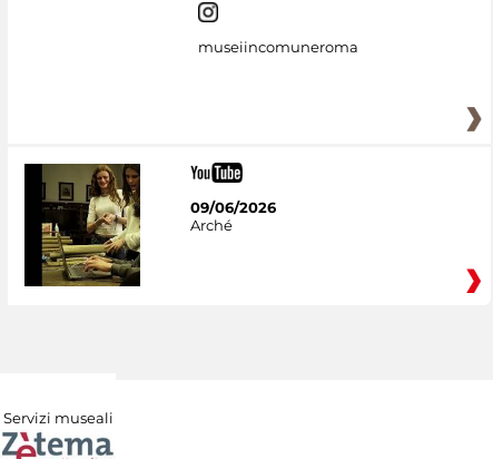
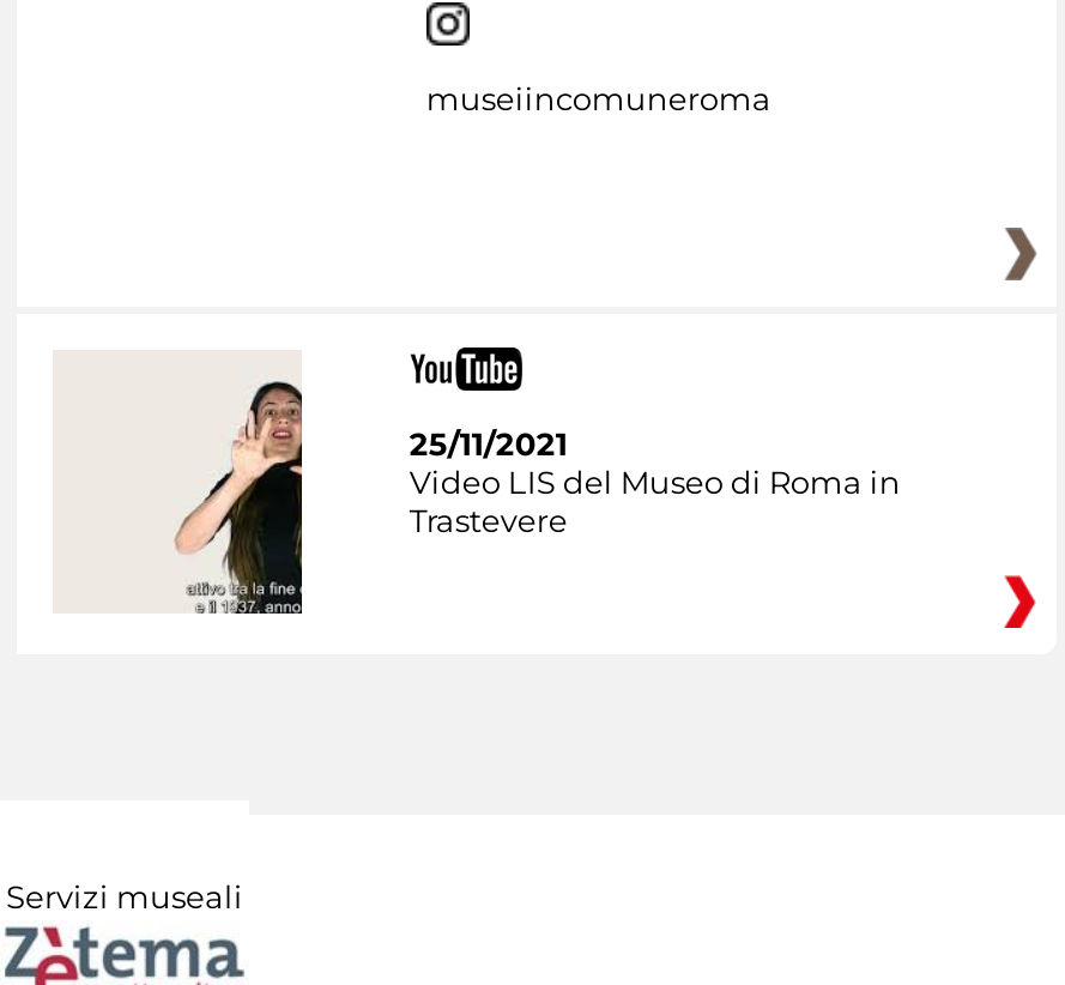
- [image]
+ [image]

- 09/06/2026
- Arché
+ 25/11/2021
+ Video LIS del Museo di Roma in
+ Trastevere
